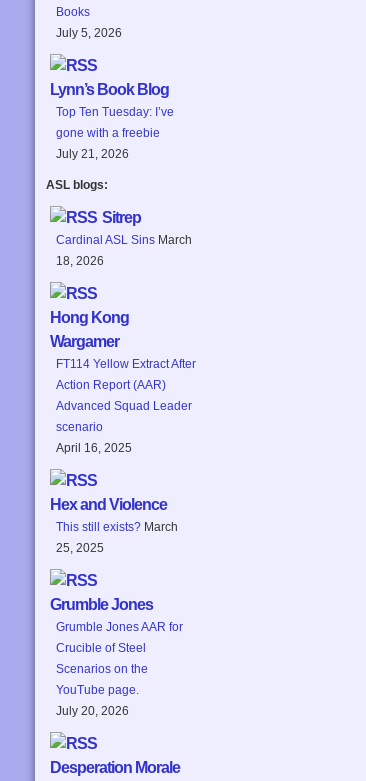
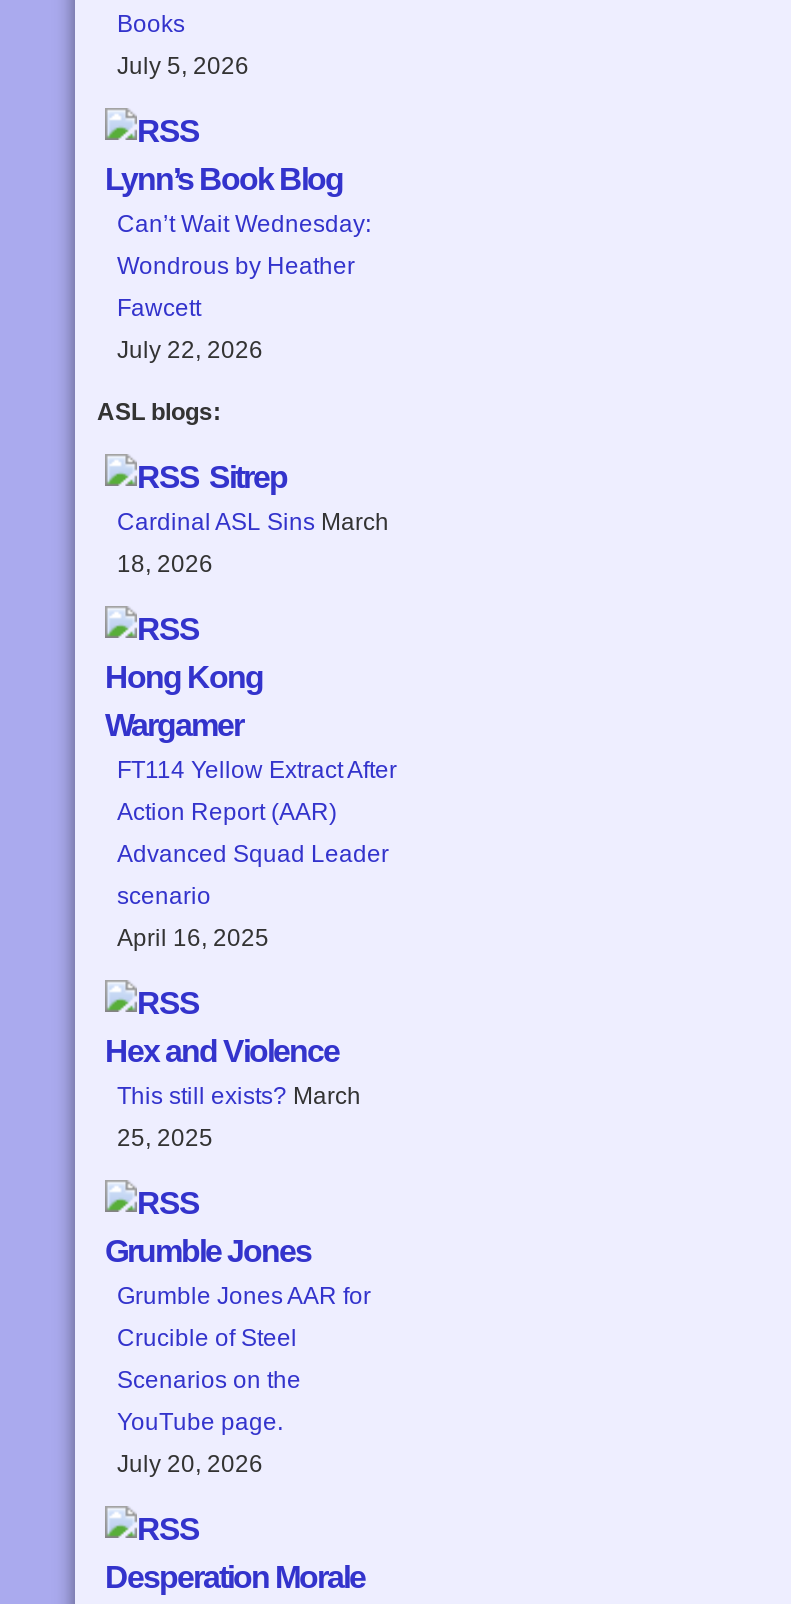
- Top Ten Tuesday: I’ve
- gone with a freebie
- July 21, 2026
+ Can’t Wait Wednesday:
+ Wondrous by Heather
+ Fawcett
+ July 22, 2026
